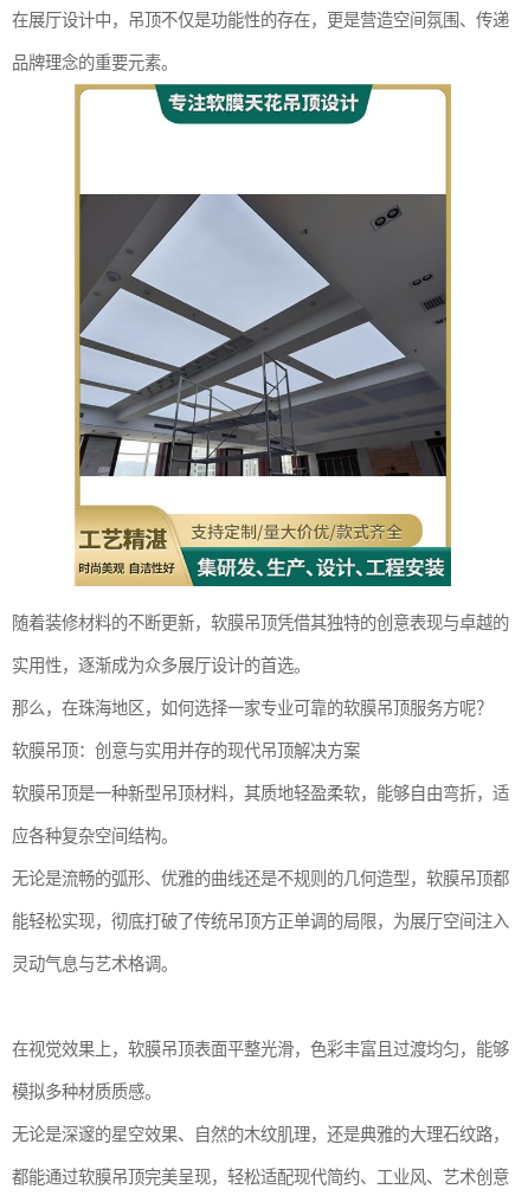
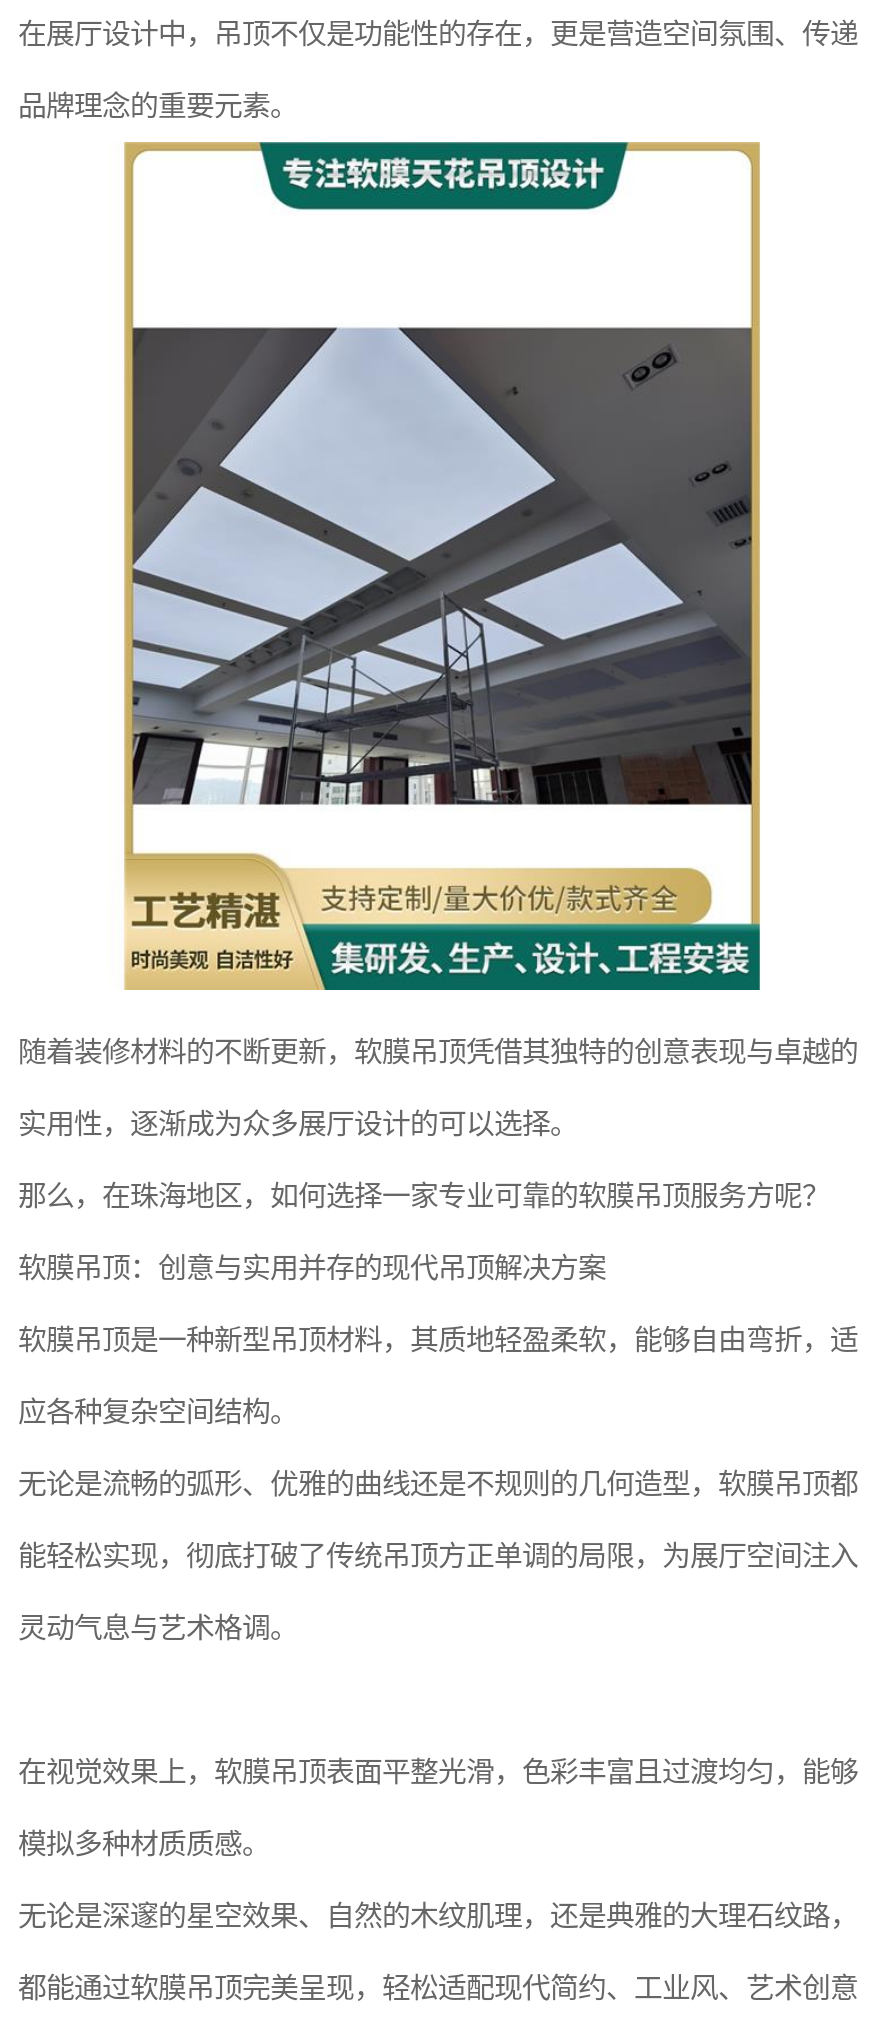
- 实用性，逐渐成为众多展厅设计的首选。
+ 实用性，逐渐成为众多展厅设计的可以选择。
